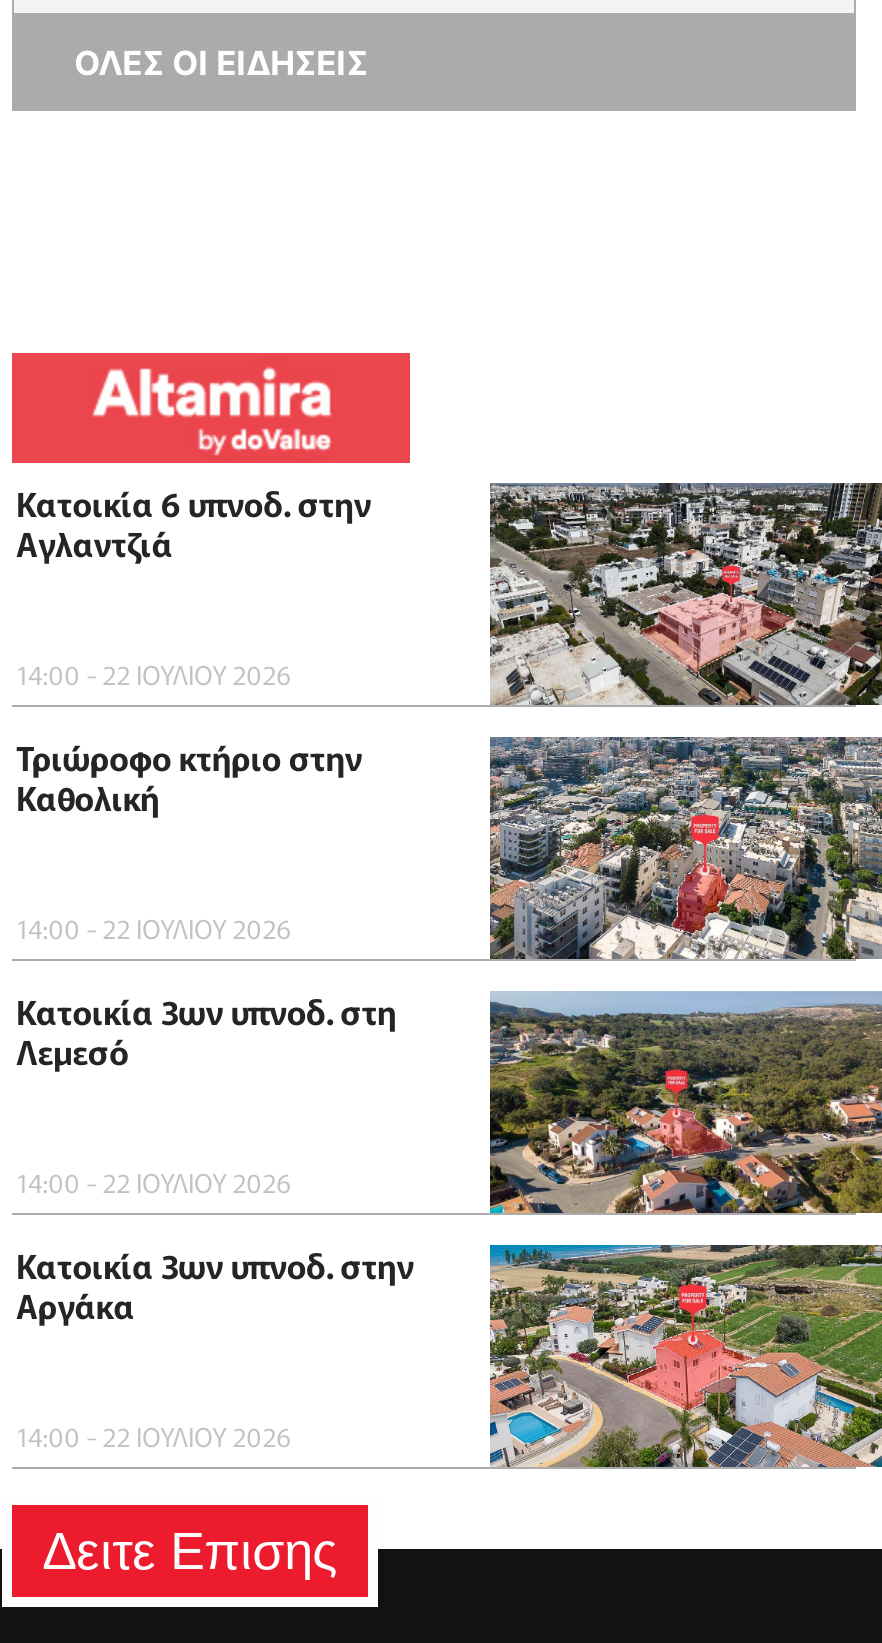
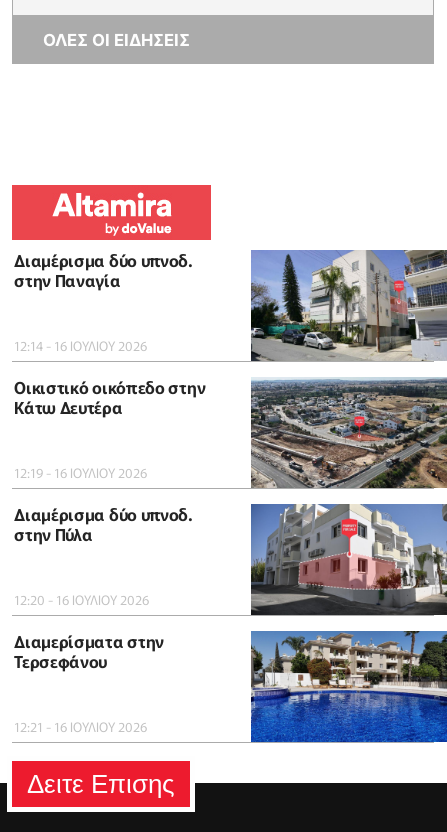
- Κατοικία 6 υπνοδ. στην
- Αγλαντζιά
+ Διαμέρισμα δύο υπνοδ.
+ στην Παναγία

- [image]
+ [image]

- 14:00 - 22 ΙΟΥΛΙΟΥ 2026
+ 12:14 - 16 ΙΟΥΛΙΟΥ 2026

- Τριώροφο κτήριο στην
- Καθολική
+ Οικιστικό οικόπεδο στην
+ Κάτω Δευτέρα

- [image]
+ [image]

- 14:00 - 22 ΙΟΥΛΙΟΥ 2026
+ 12:19 - 16 ΙΟΥΛΙΟΥ 2026

- Κατοικία 3ων υπνοδ. στη
- Λεμεσό
+ Διαμέρισμα δύο υπνοδ.
+ στην Πύλα

- [image]
+ [image]

- 14:00 - 22 ΙΟΥΛΙΟΥ 2026
+ 12:20 - 16 ΙΟΥΛΙΟΥ 2026

- Κατοικία 3ων υπνοδ. στην
- Αργάκα
+ Διαμερίσματα στην
+ Τερσεφάνου

- [image]
+ [image]

- 14:00 - 22 ΙΟΥΛΙΟΥ 2026
+ 12:21 - 16 ΙΟΥΛΙΟΥ 2026
